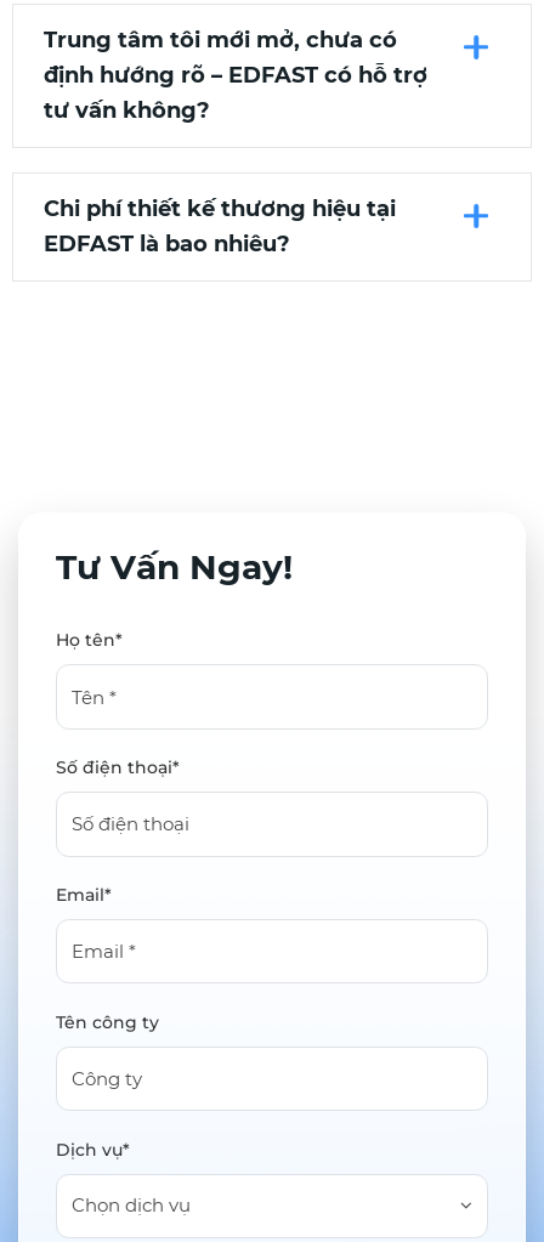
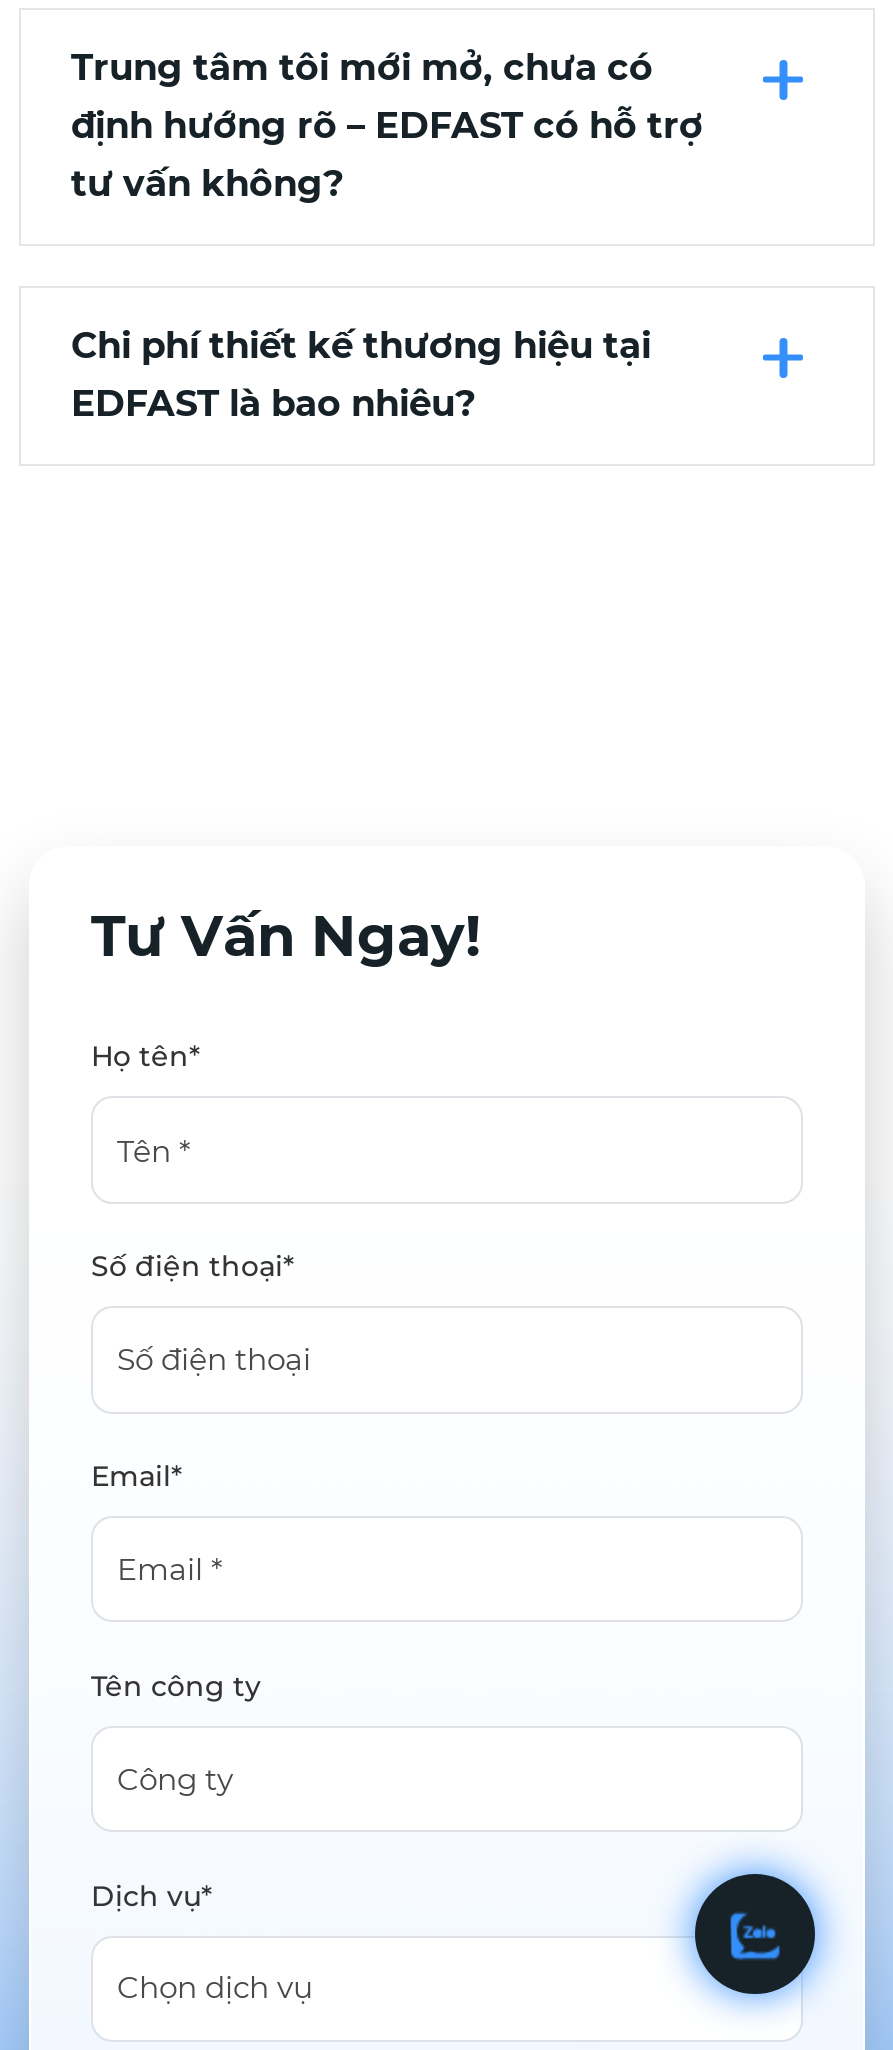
+ [image]
